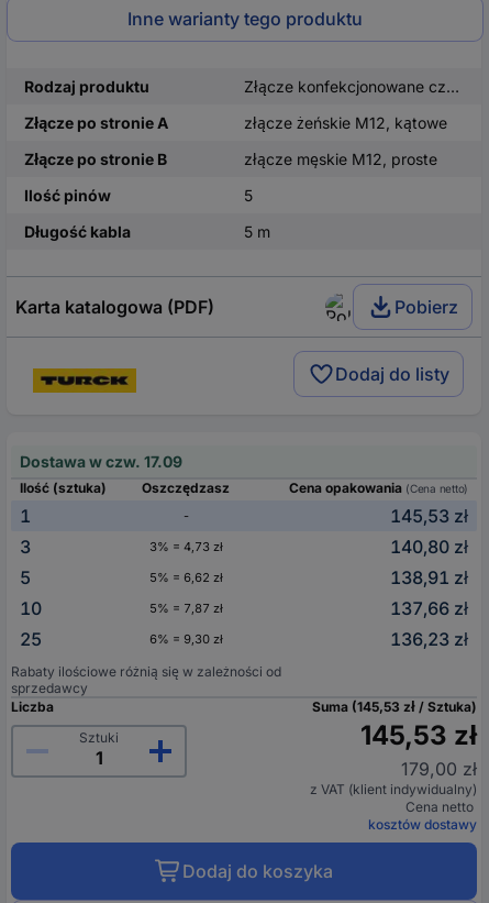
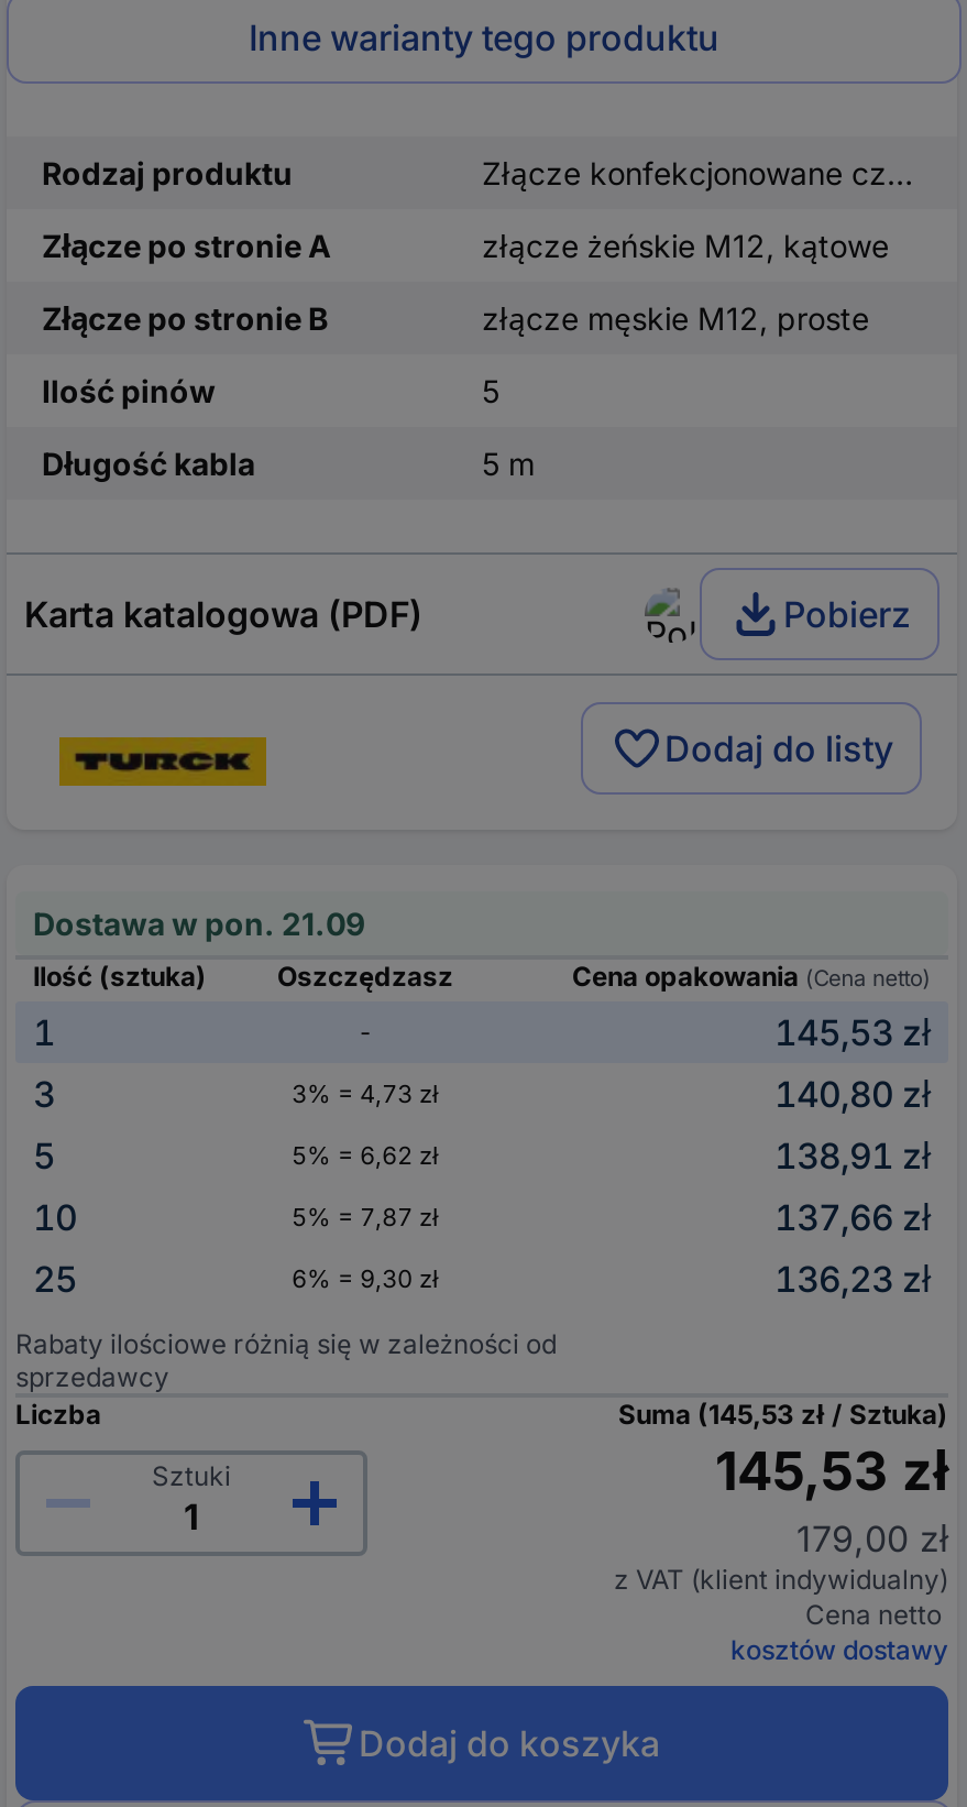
- Dostawa w czw. 17.09
+ Dostawa w pon. 21.09
